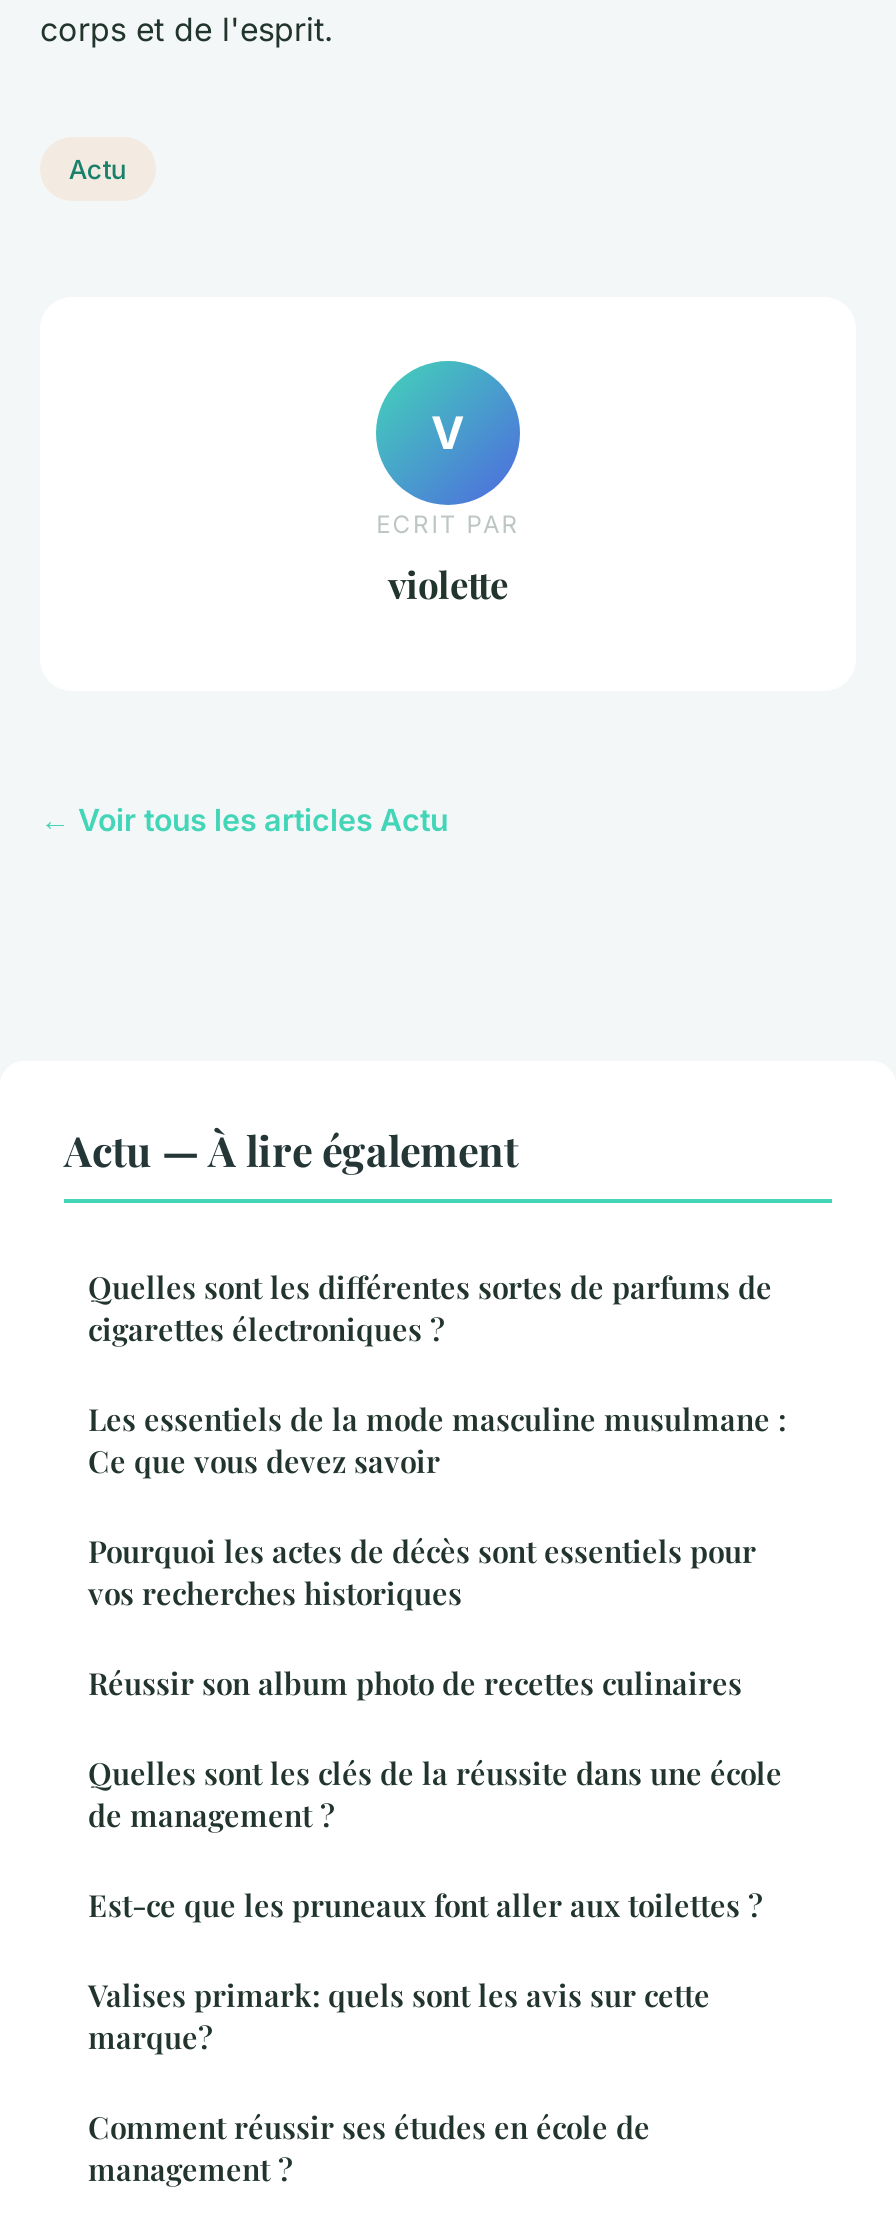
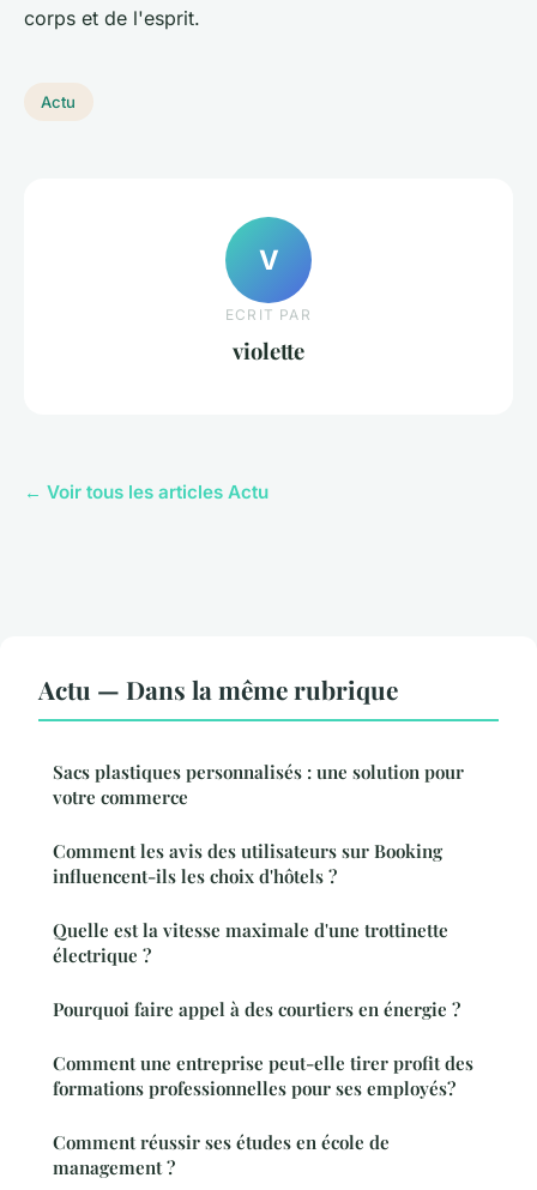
- Actu — À lire également
- Quelles sont les différentes sortes de parfums de
- cigarettes électroniques ?
- Les essentiels de la mode masculine musulmane :
- Ce que vous devez savoir
- Pourquoi les actes de décès sont essentiels pour
- vos recherches historiques
- Réussir son album photo de recettes culinaires
- Quelles sont les clés de la réussite dans une école
- de management ?
- Est-ce que les pruneaux font aller aux toilettes ?
- Valises primark: quels sont les avis sur cette
- marque?
+ Actu — Dans la même rubrique
+ Sacs plastiques personnalisés : une solution pour
+ votre commerce
+ Comment les avis des utilisateurs sur Booking
+ influencent-ils les choix d'hôtels ?
+ Quelle est la vitesse maximale d'une trottinette
+ électrique ?
+ Pourquoi faire appel à des courtiers en énergie ?
+ Comment une entreprise peut-elle tirer profit des
+ formations professionnelles pour ses employés?
